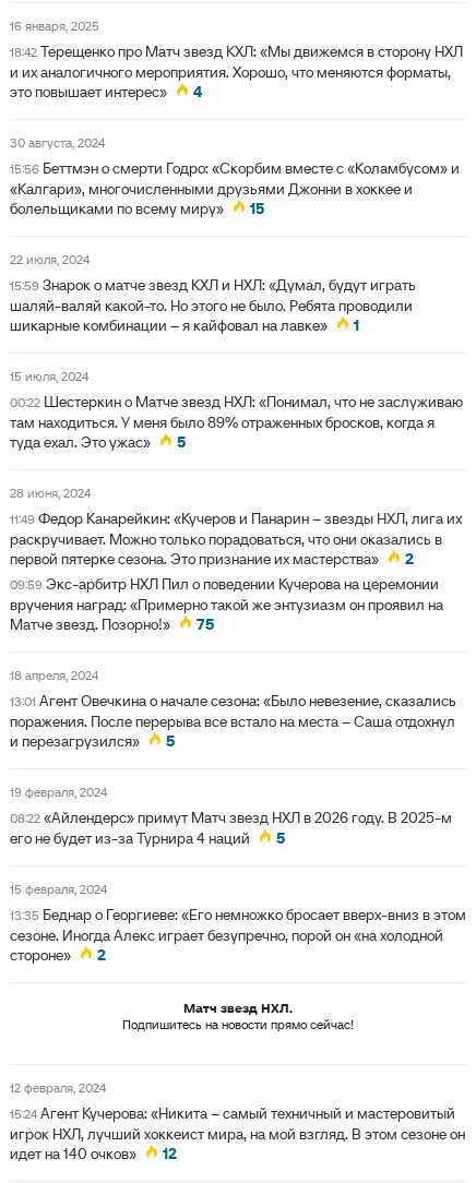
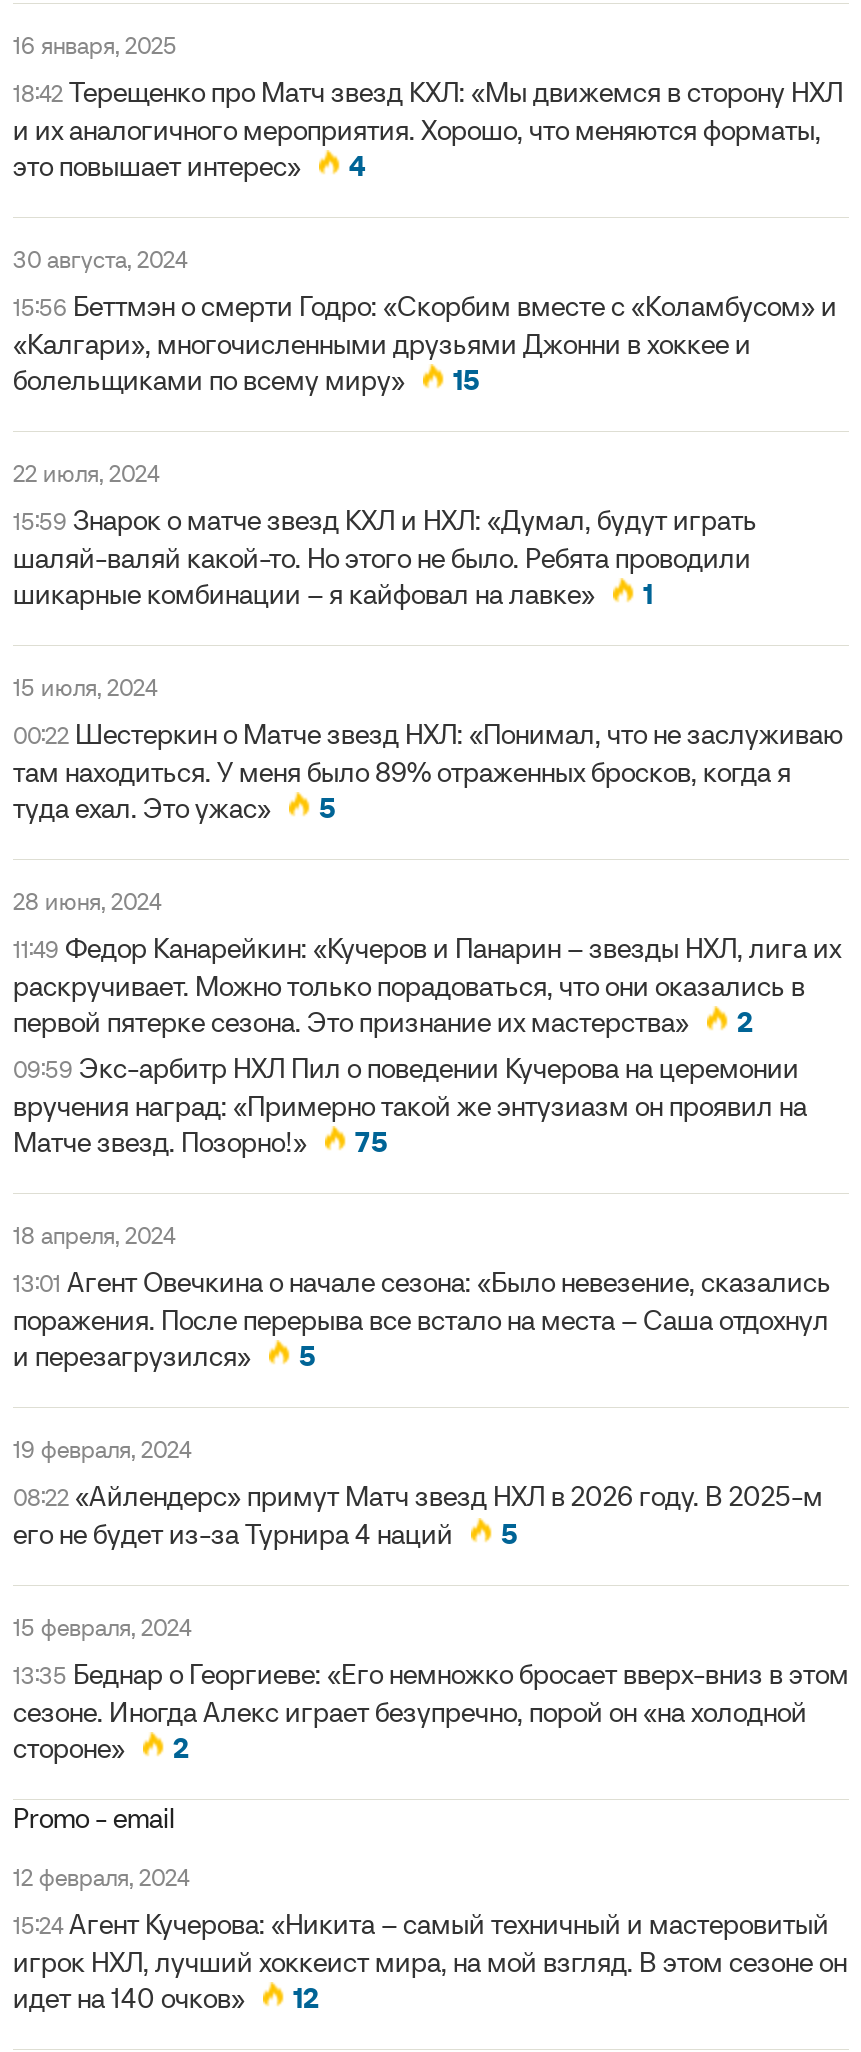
- Матч звезд НХЛ.
- Подпишитесь на новости прямо сейчас!
+ Promo - email
